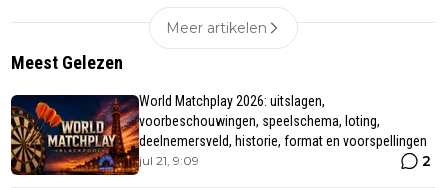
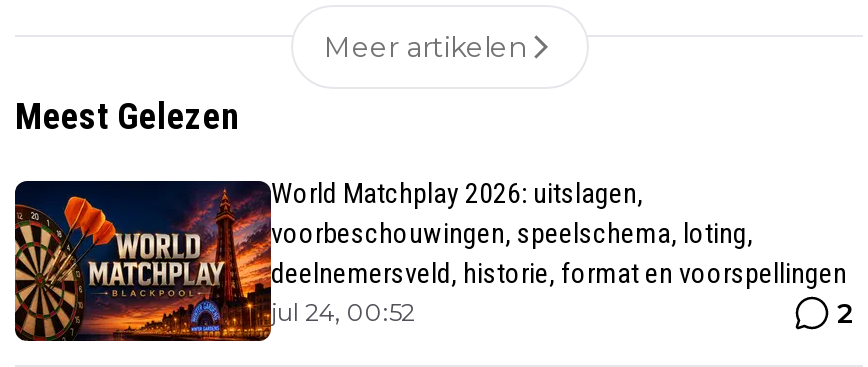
- jul 21, 9:09
+ jul 24, 00:52
